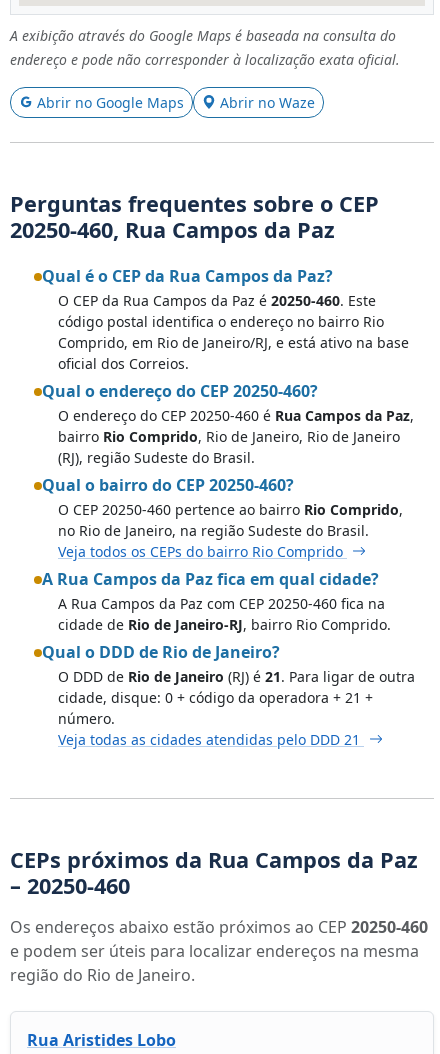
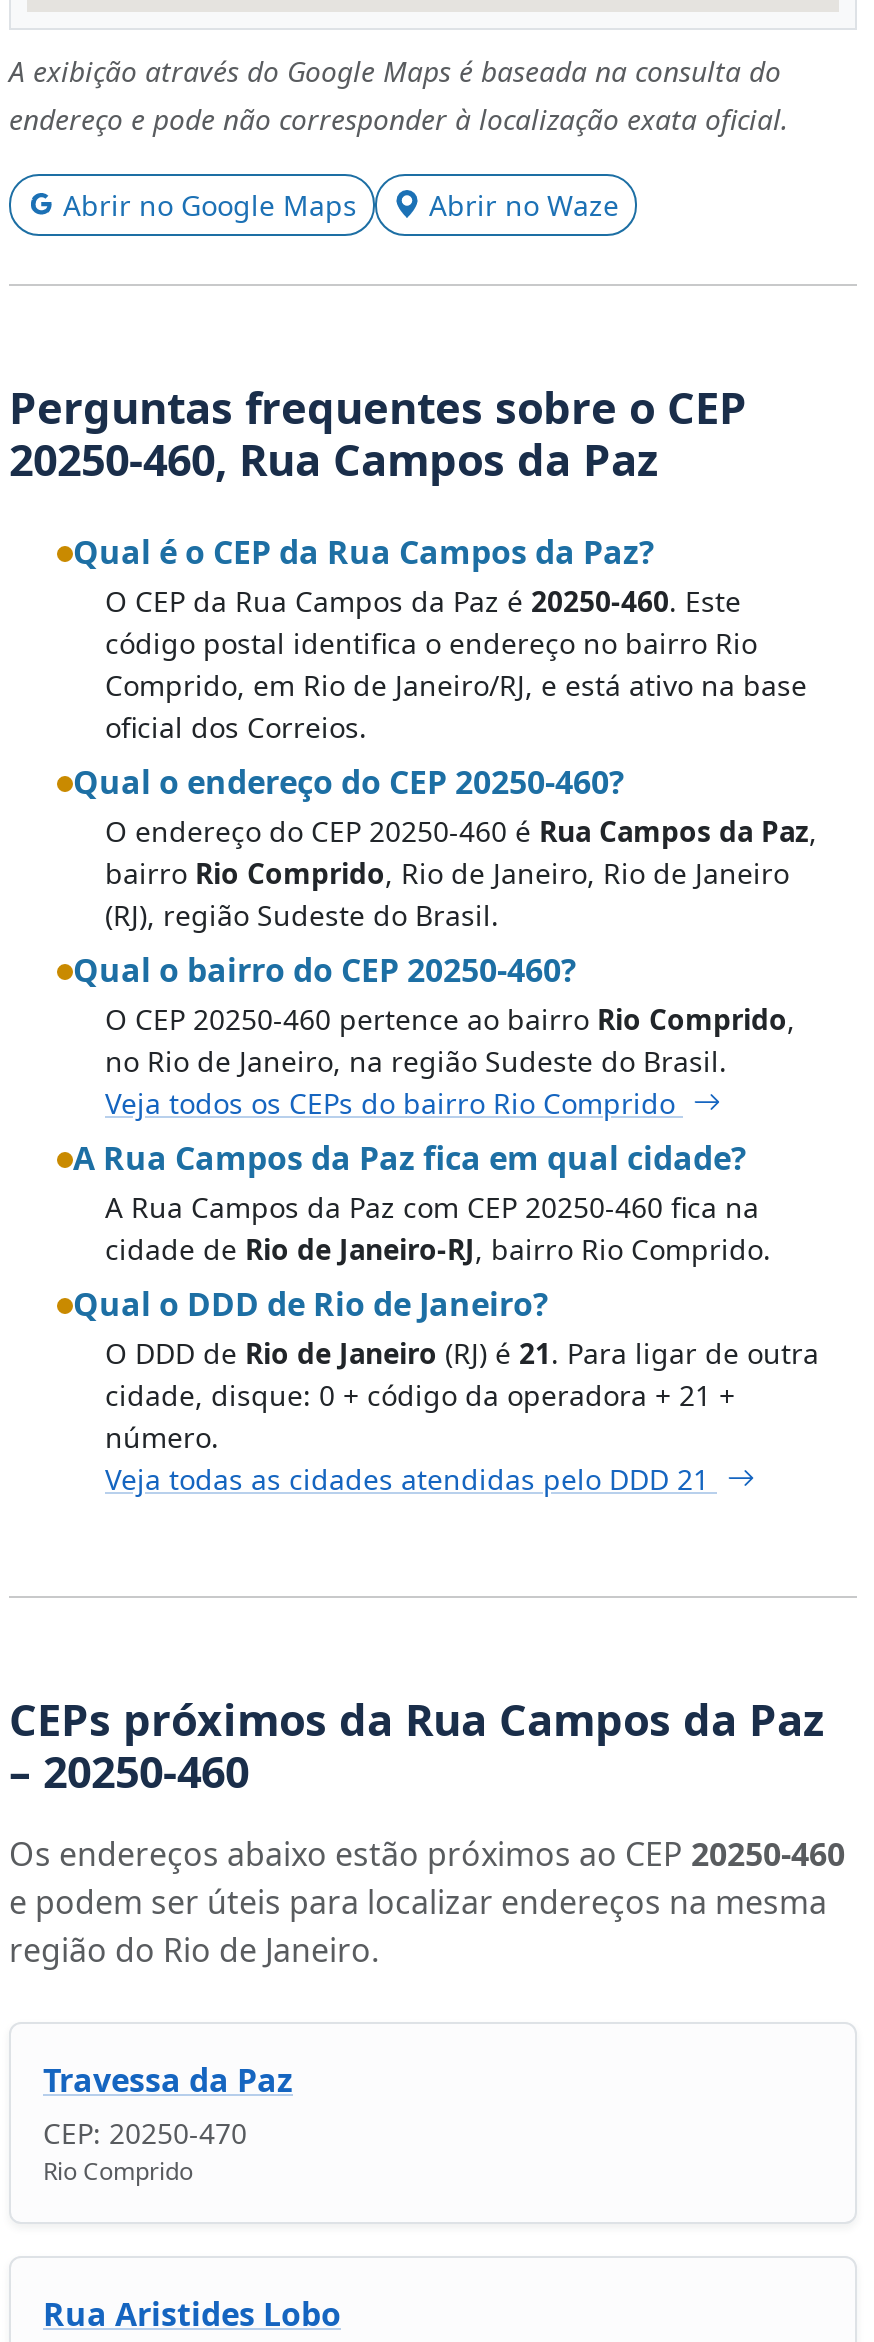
+ Travessa da Paz
+ CEP: 20250-470
+ Rio Comprido
